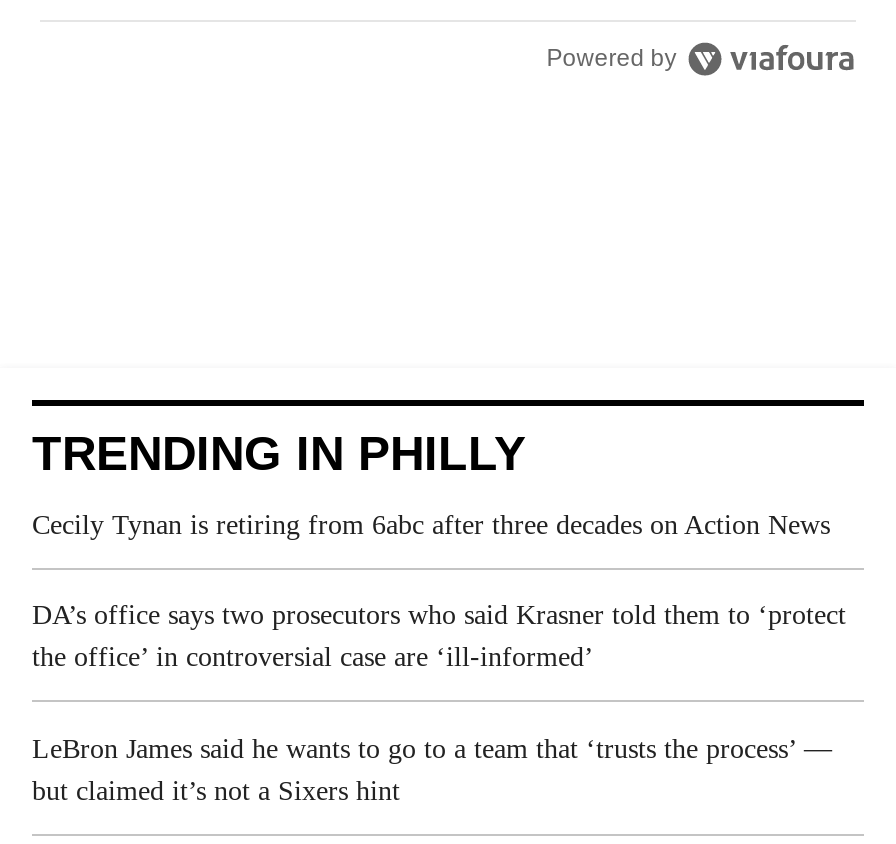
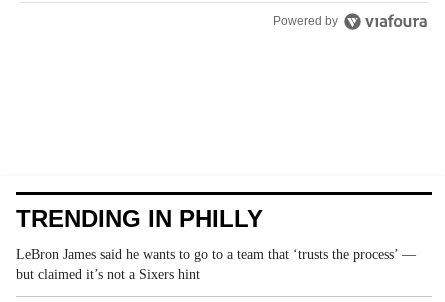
- Cecily Tynan is retiring from 6abc after three decades on Action News
- DA’s office says two prosecutors who said Krasner told them to ‘protect
- the office’ in controversial case are ‘ill-informed’
